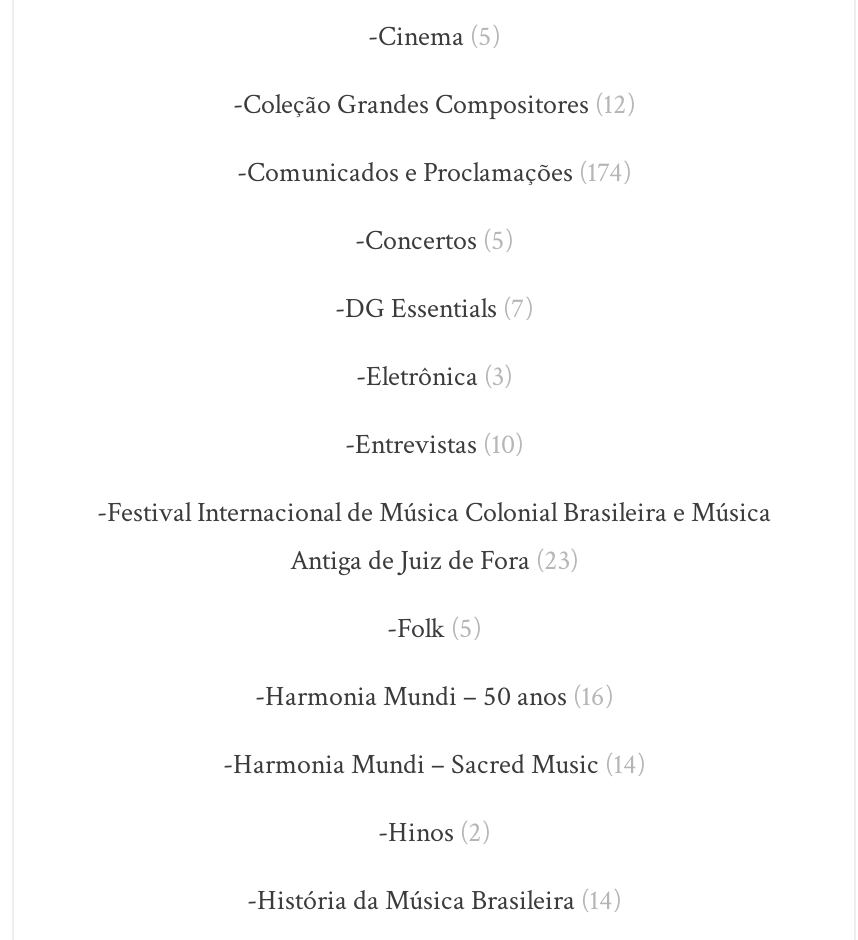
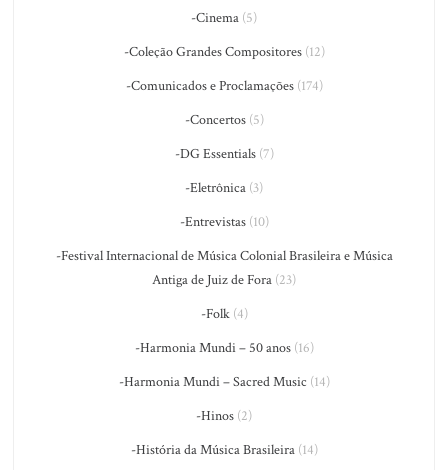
- -Folk (5)
+ -Folk (4)
